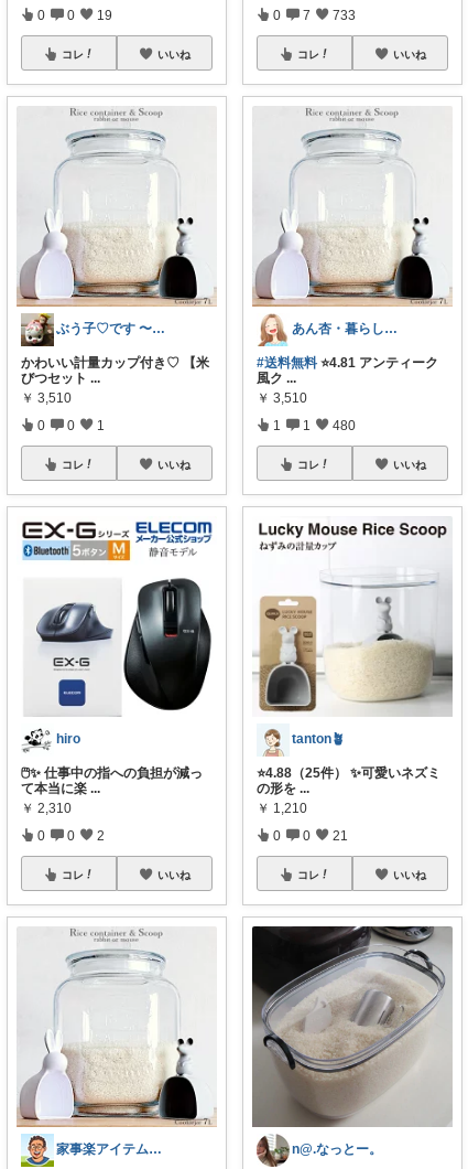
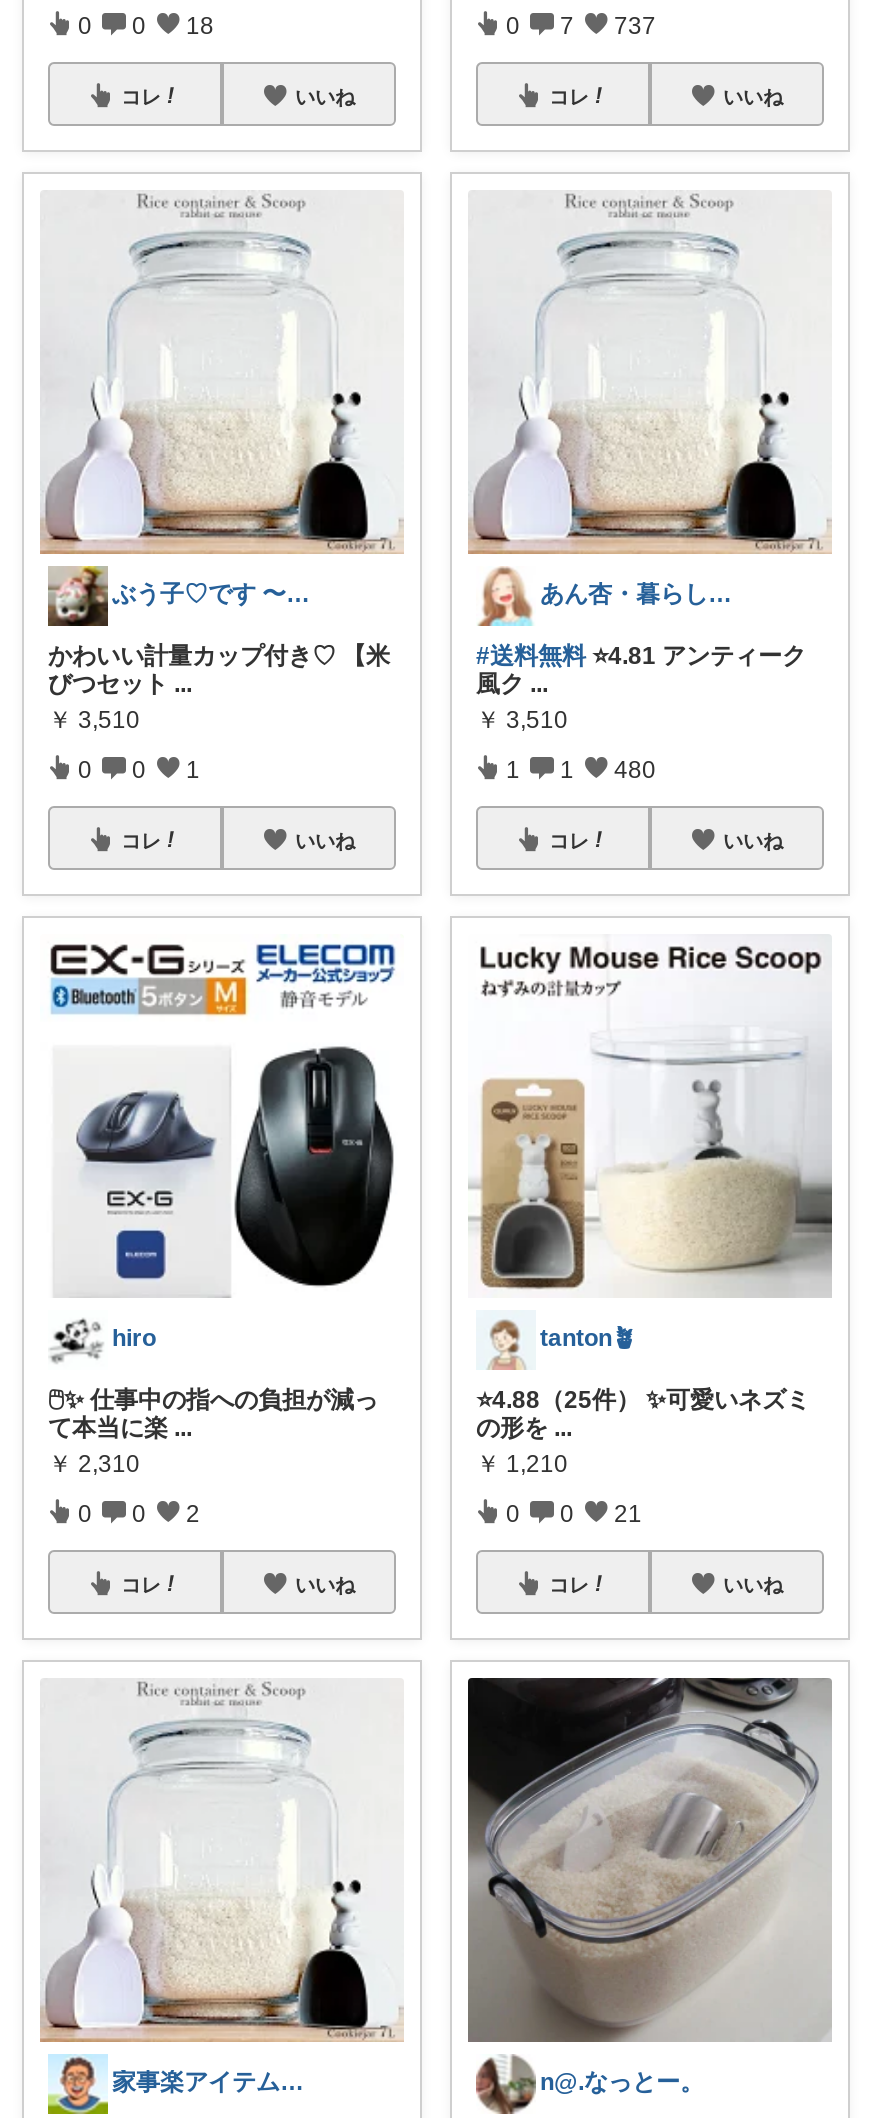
- 0 0 19
+ 0 0 18

- 0 7 733
+ 0 7 737
